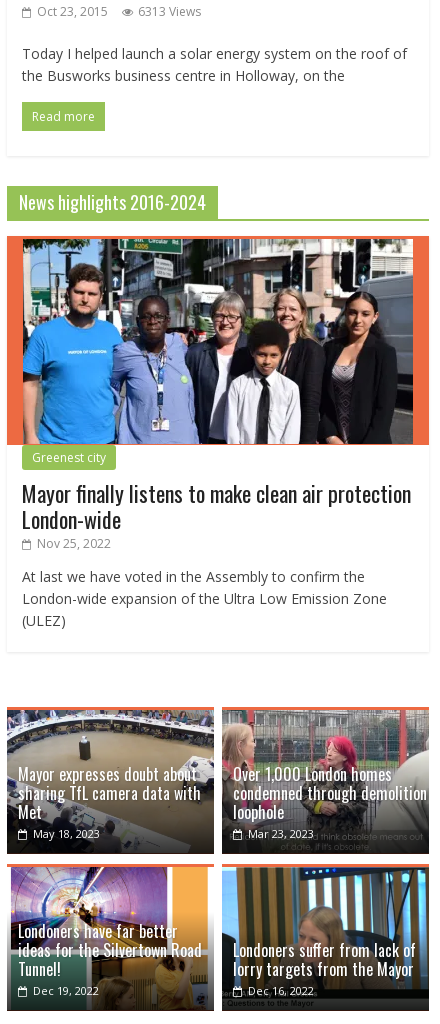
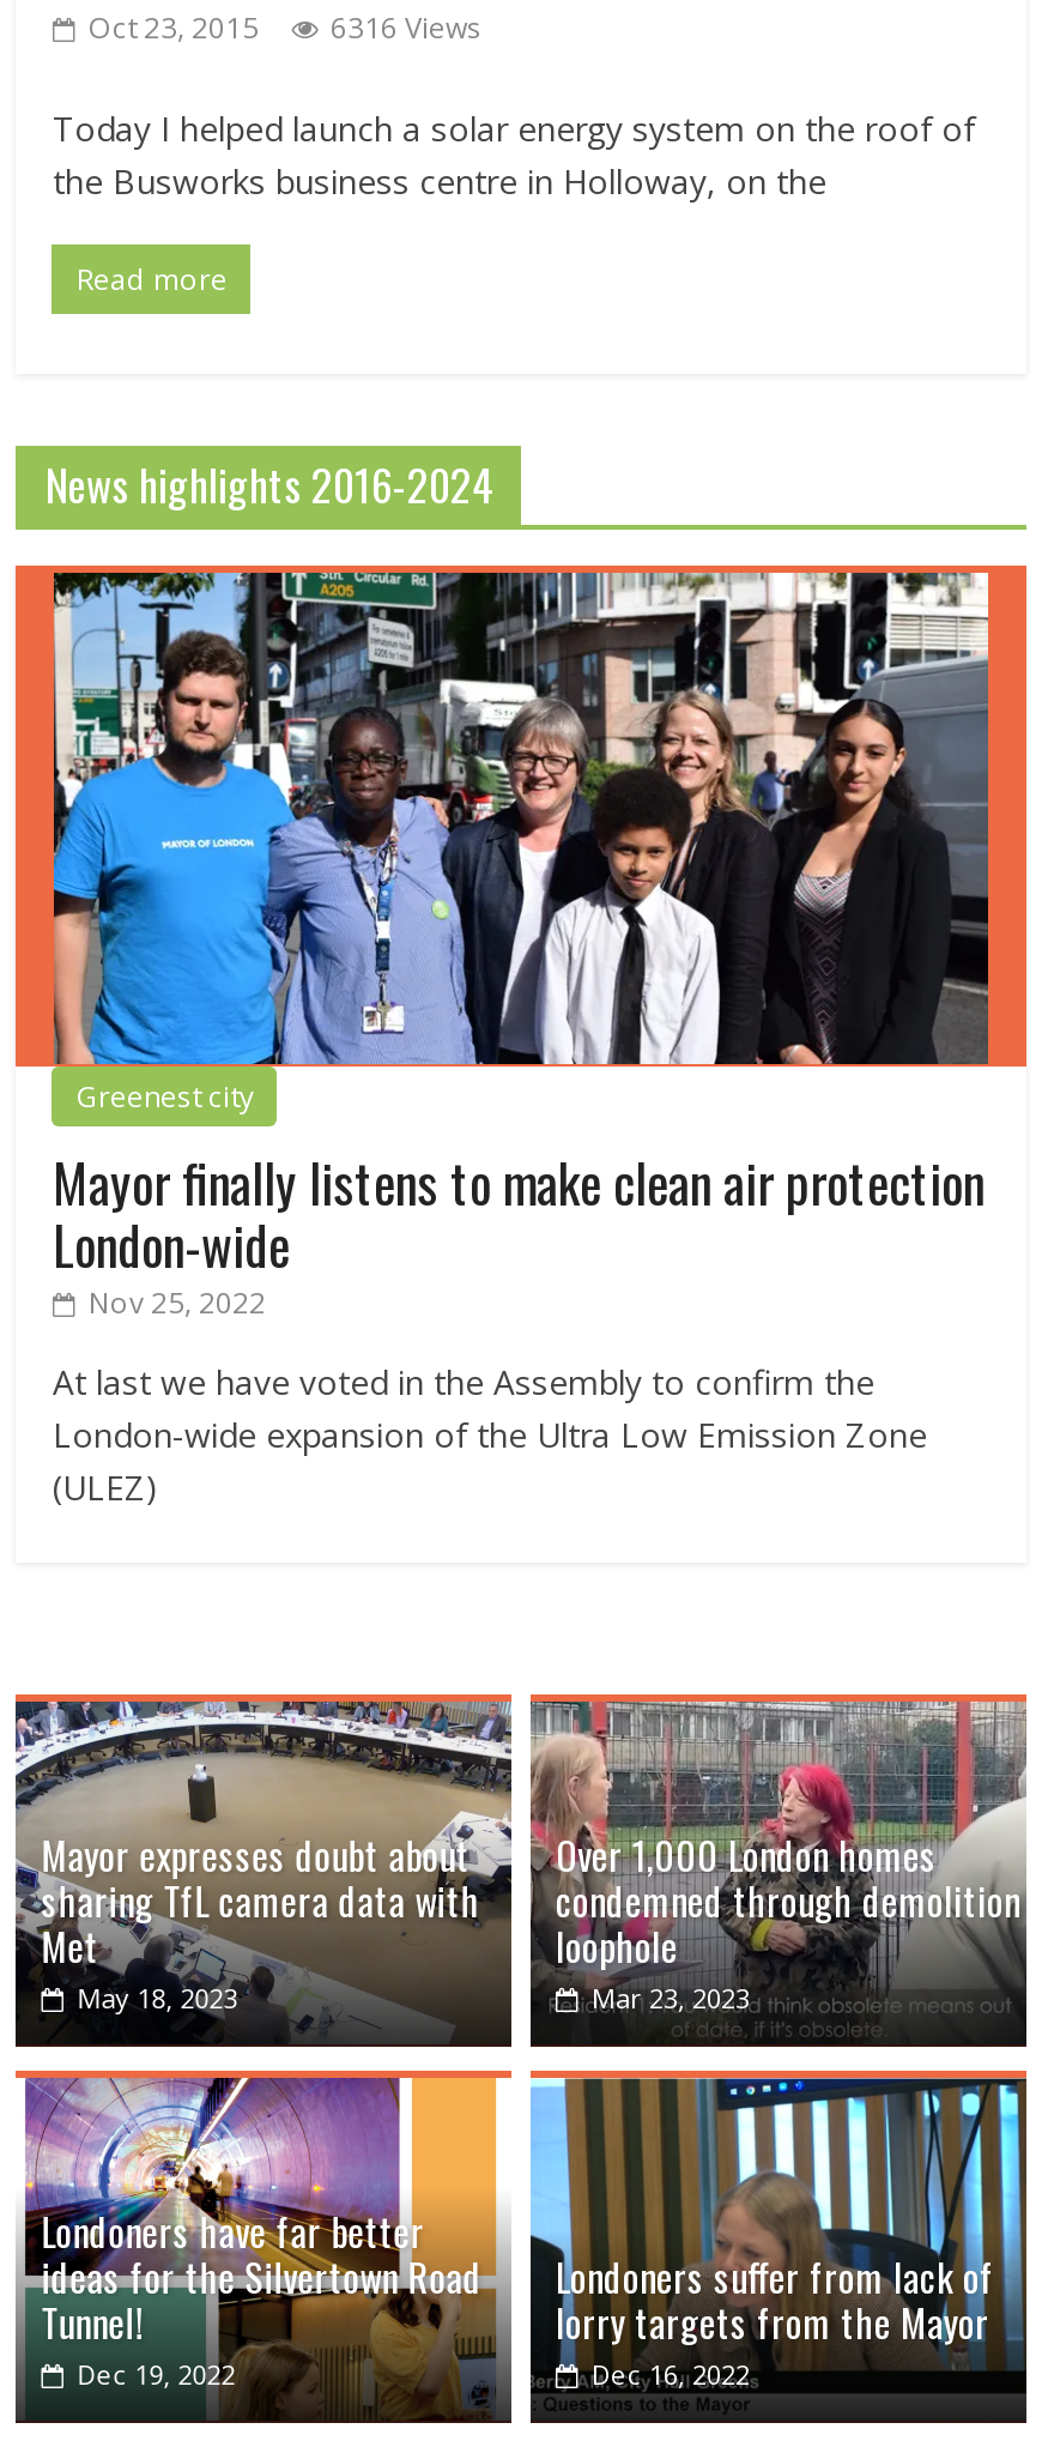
- Oct 23, 2015 6313 Views
+ Oct 23, 2015 6316 Views
